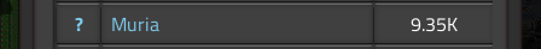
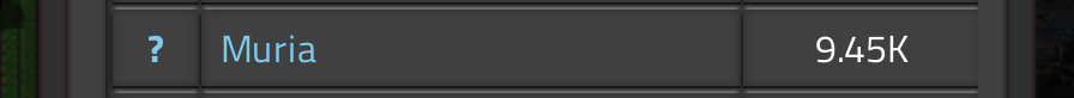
- 9.35K
+ 9.45K
